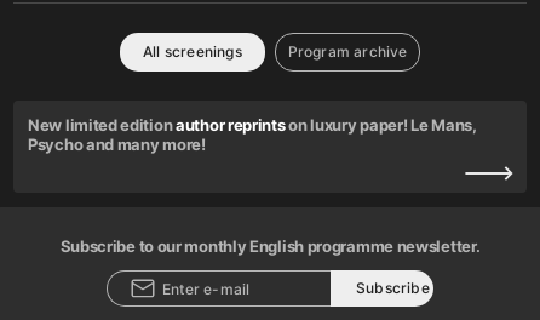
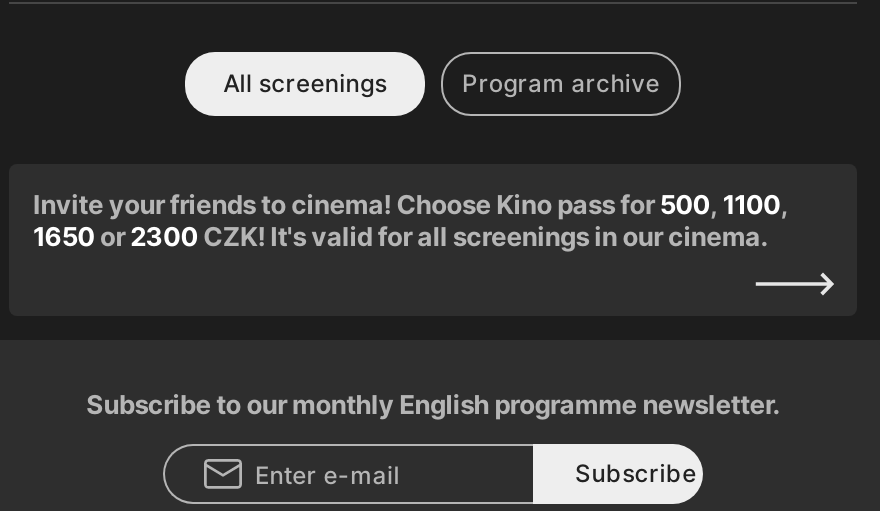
- New limited edition author reprints on luxury paper! Le Mans,
- Psycho and many more!
+ Invite your friends to cinema! Choose Kino pass for 500, 1100,
+ 1650 or 2300 CZK! It's valid for all screenings in our cinema.
